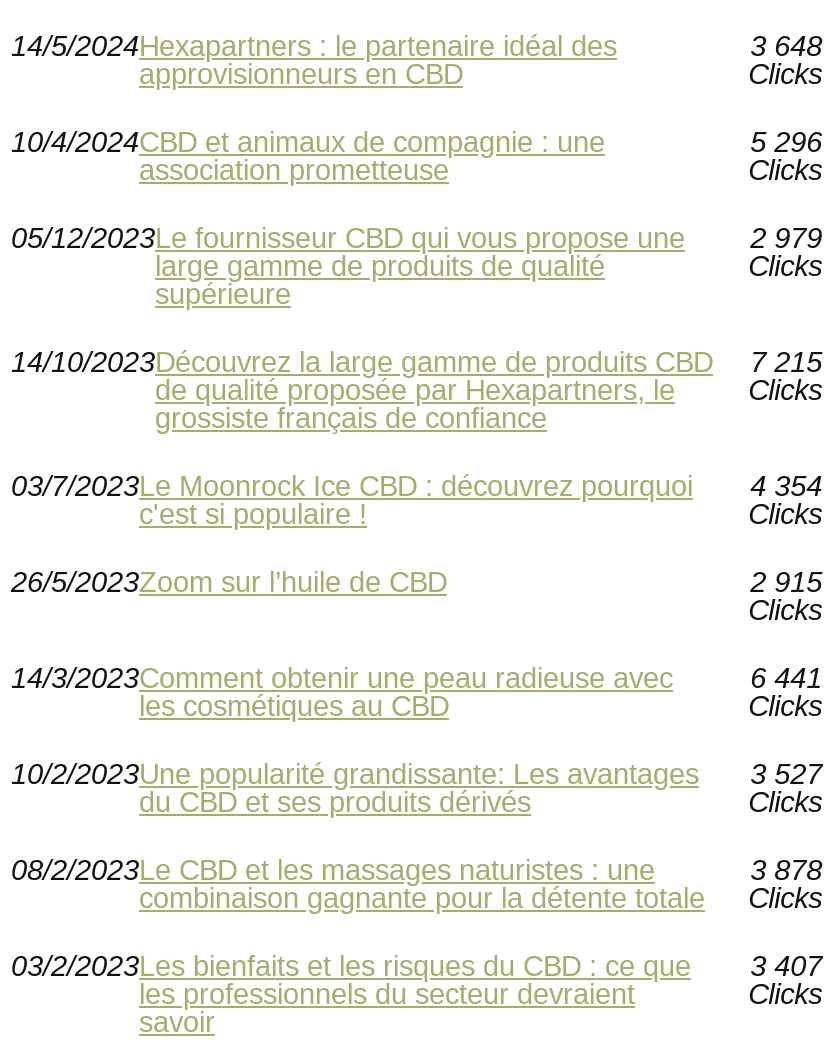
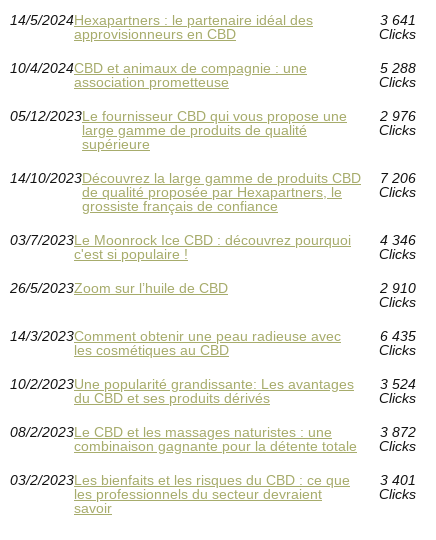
- 3 648
+ 3 641

- 5 296
+ 5 288

- 2 979
+ 2 976

- 14/10/2023Découvrez la large gamme de produits CBD 7 215
+ 14/10/2023Découvrez la large gamme de produits CBD 7 206

- 03/7/2023Le Moonrock Ice CBD : découvrez pourquoi 4 354
+ 03/7/2023Le Moonrock Ice CBD : découvrez pourquoi 4 346

- 2 915
+ 2 910

- 6 441
+ 6 435

- 10/2/2023Une popularité grandissante: Les avantages 3 527
+ 10/2/2023Une popularité grandissante: Les avantages 3 524

- 3 878
+ 3 872

- 03/2/2023Les bienfaits et les risques du CBD : ce que 3 407
+ 03/2/2023Les bienfaits et les risques du CBD : ce que 3 401
